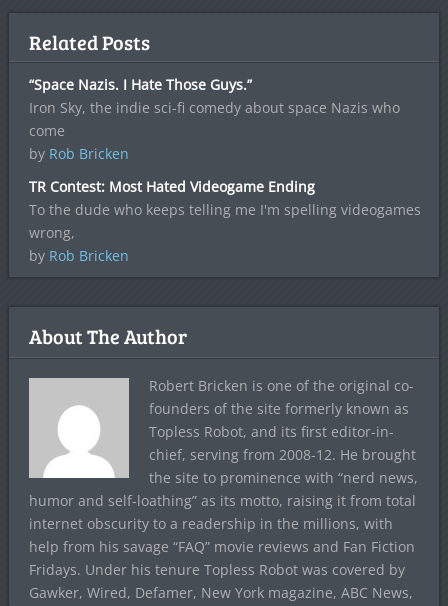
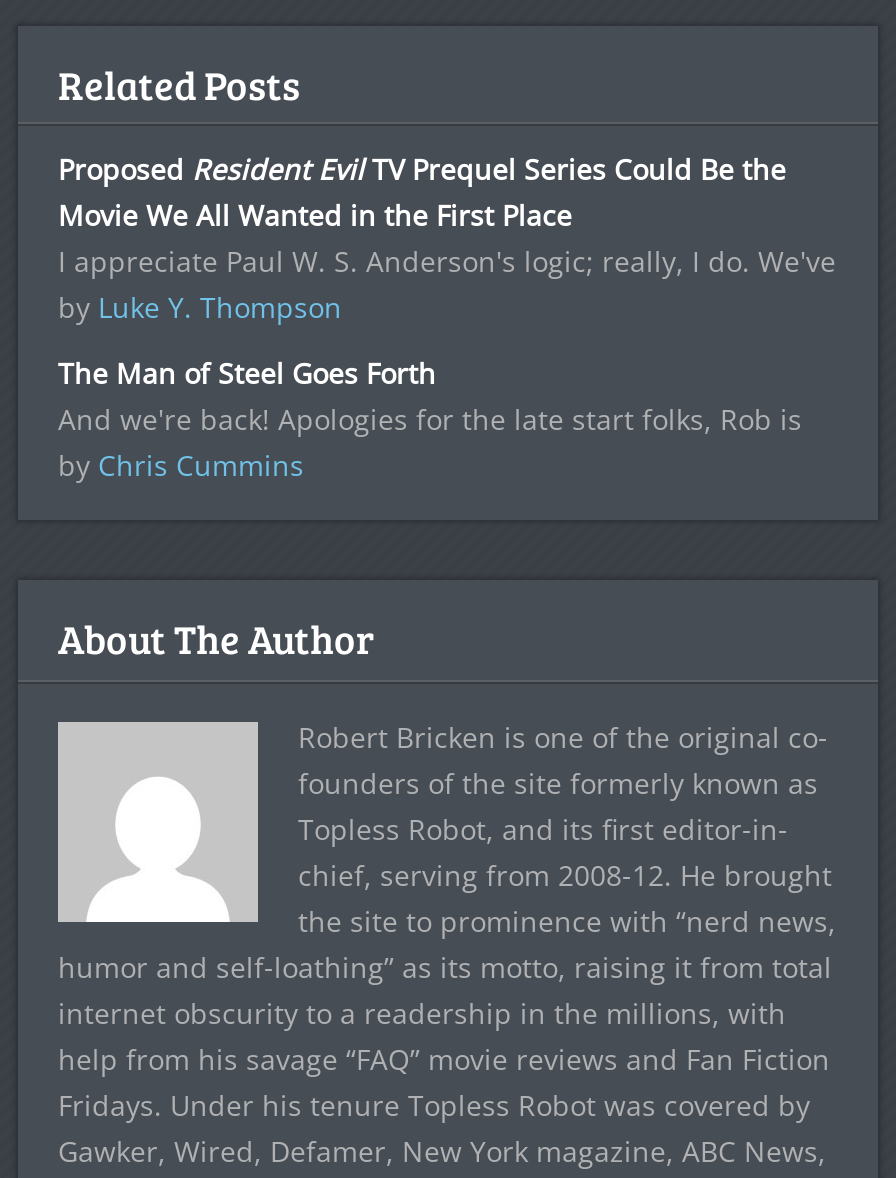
- “Space Nazis. I Hate Those Guys.”
- Iron Sky, the indie sci-fi comedy about space Nazis who
- come
- by Rob Bricken
+ Proposed Resident EvilTV Prequel Series Could Be the
+ Movie We All Wanted in the First Place
+ I appreciate Paul W. S. Anderson's logic; really, I do. We've
+ by Luke Y. Thompson

- TR Contest: Most Hated Videogame Ending
- To the dude who keeps telling me I'm spelling videogames
- wrong,
- by Rob Bricken
+ The Man of Steel Goes Forth
+ And we're back! Apologies for the late start folks, Rob is
+ by Chris Cummins
